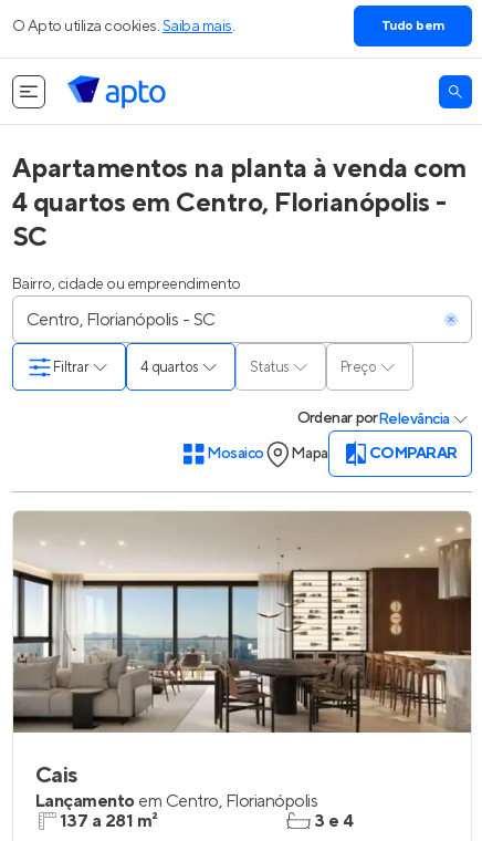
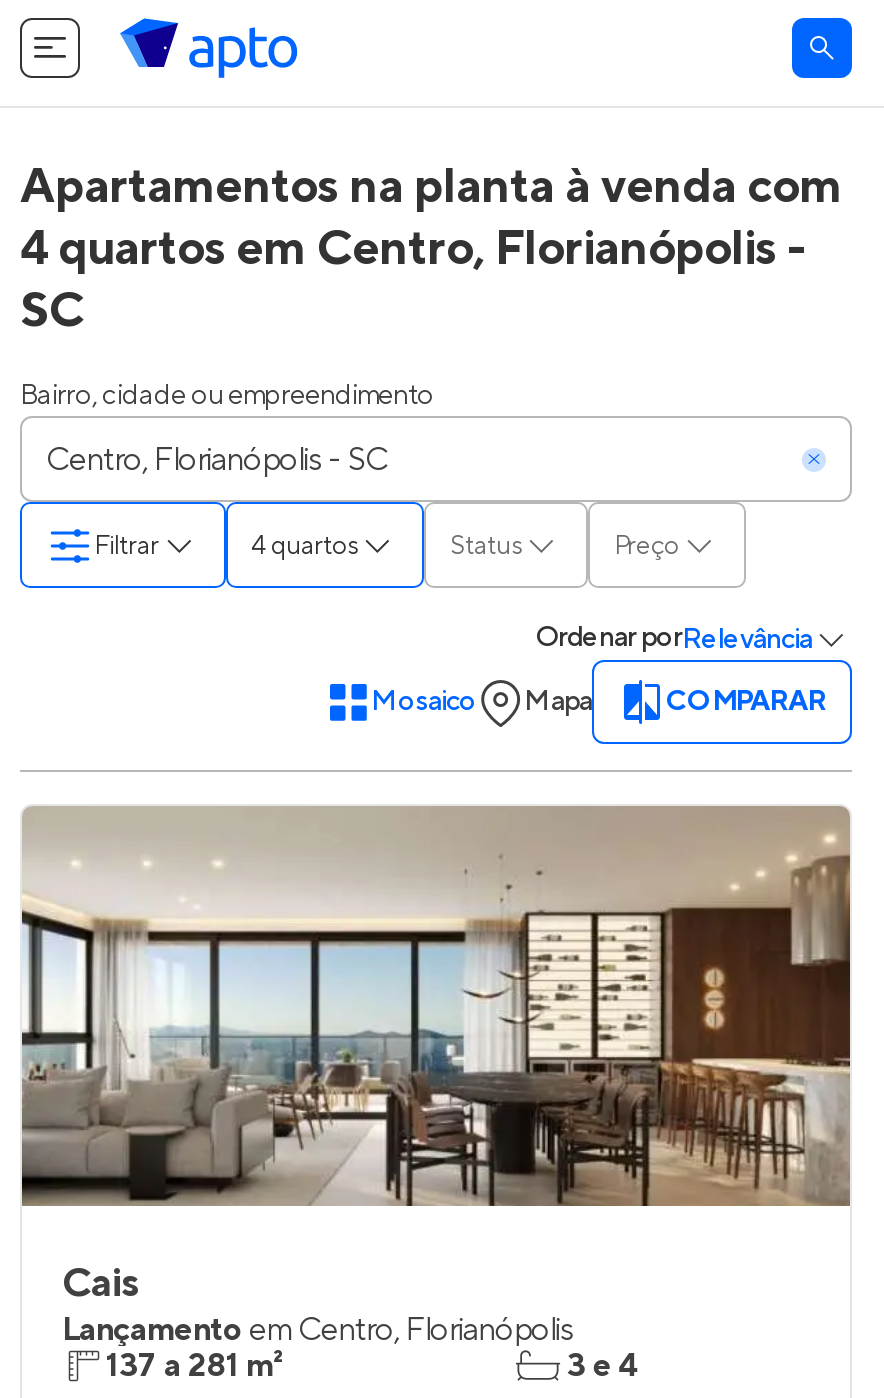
- O Apto utiliza cookies. Saiba mais.
- Tudo bem
